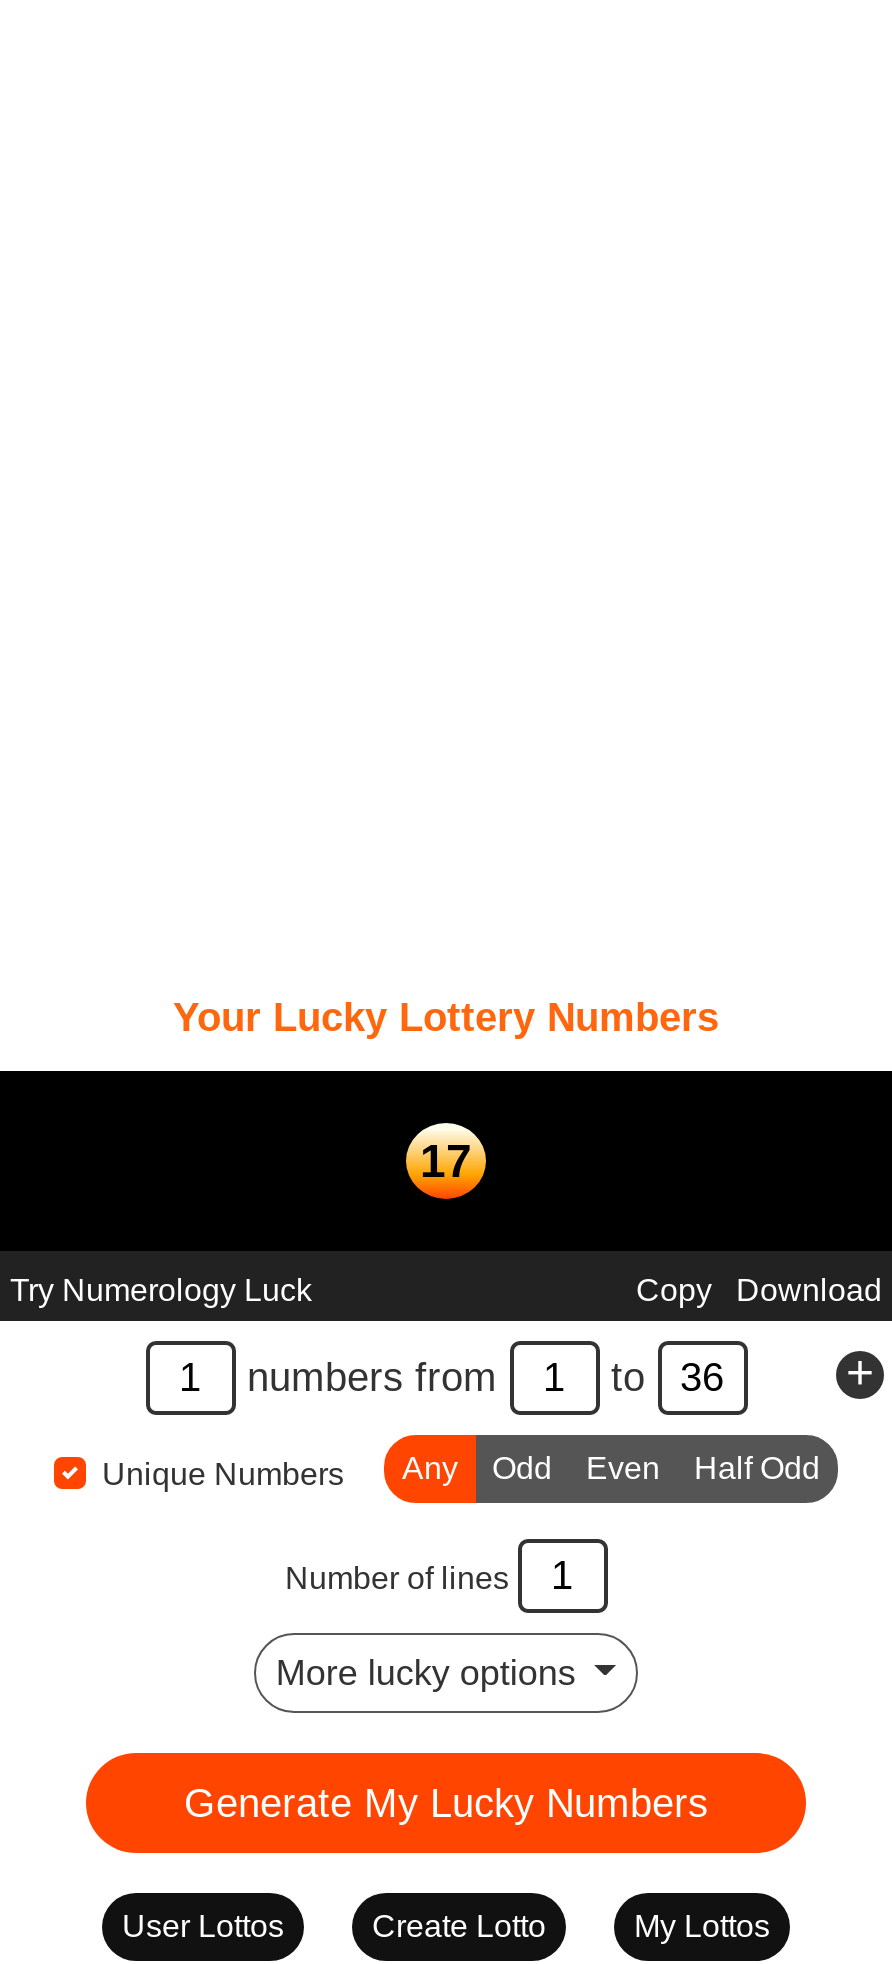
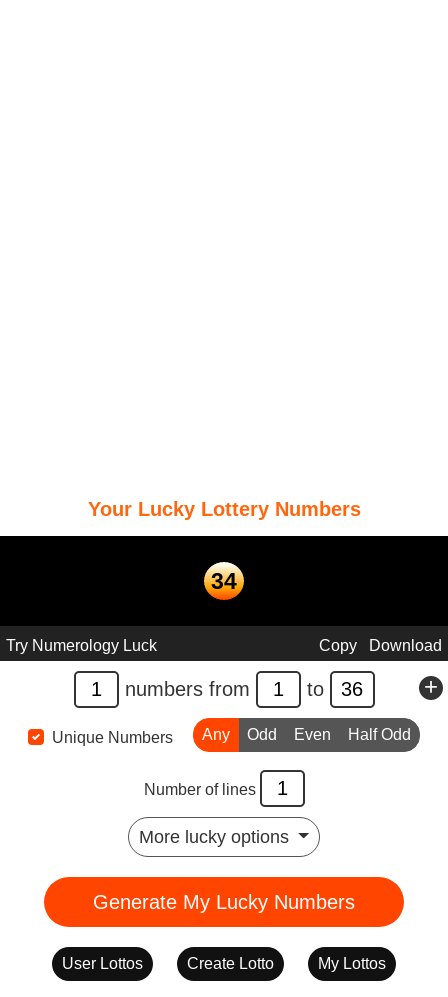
- 17
+ 34
